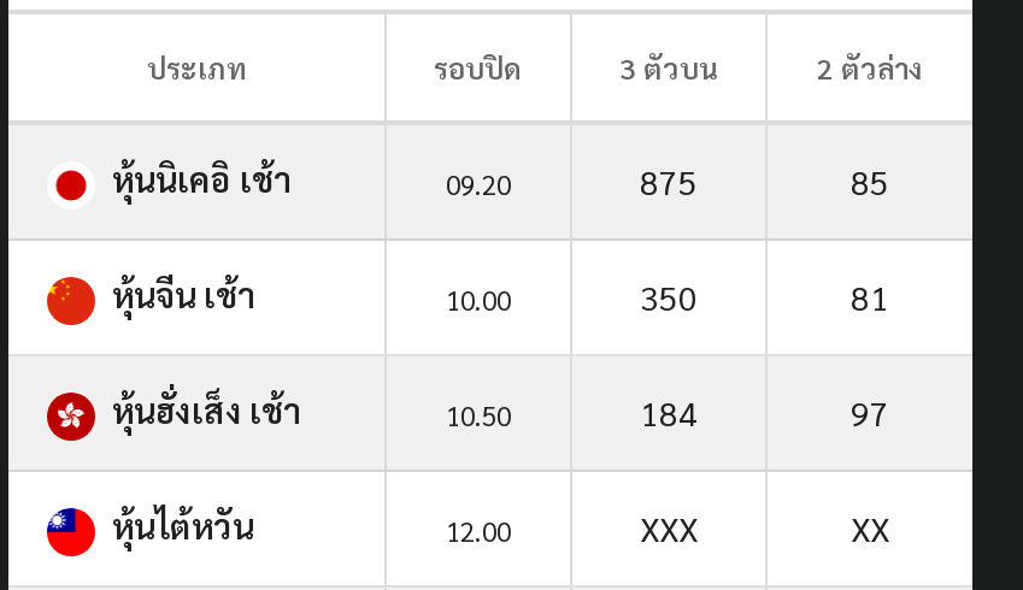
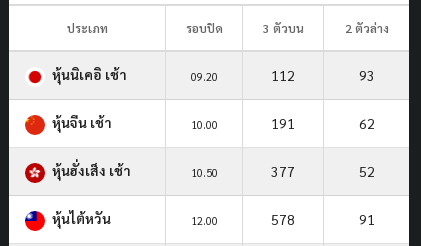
- 875
+ 112

- 85
+ 93

- 350
+ 191

- 81
+ 62

- 184
+ 377

- 97
+ 52

- XXX
- XX
+ 578
+ 91
